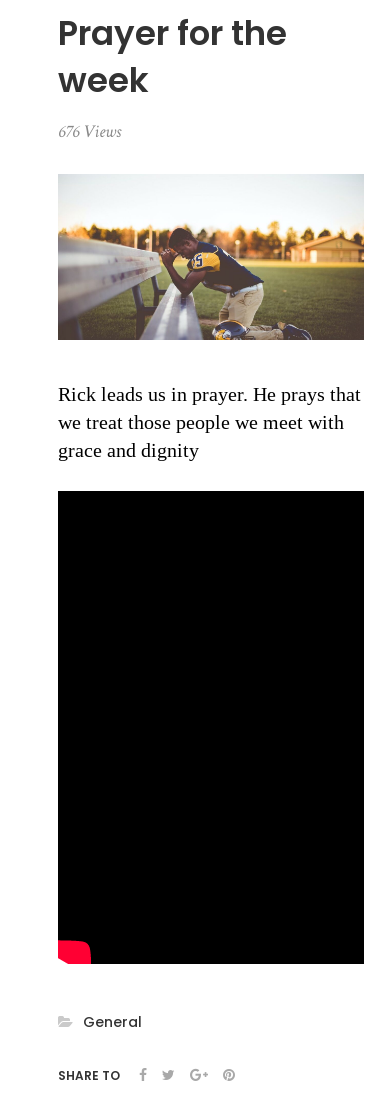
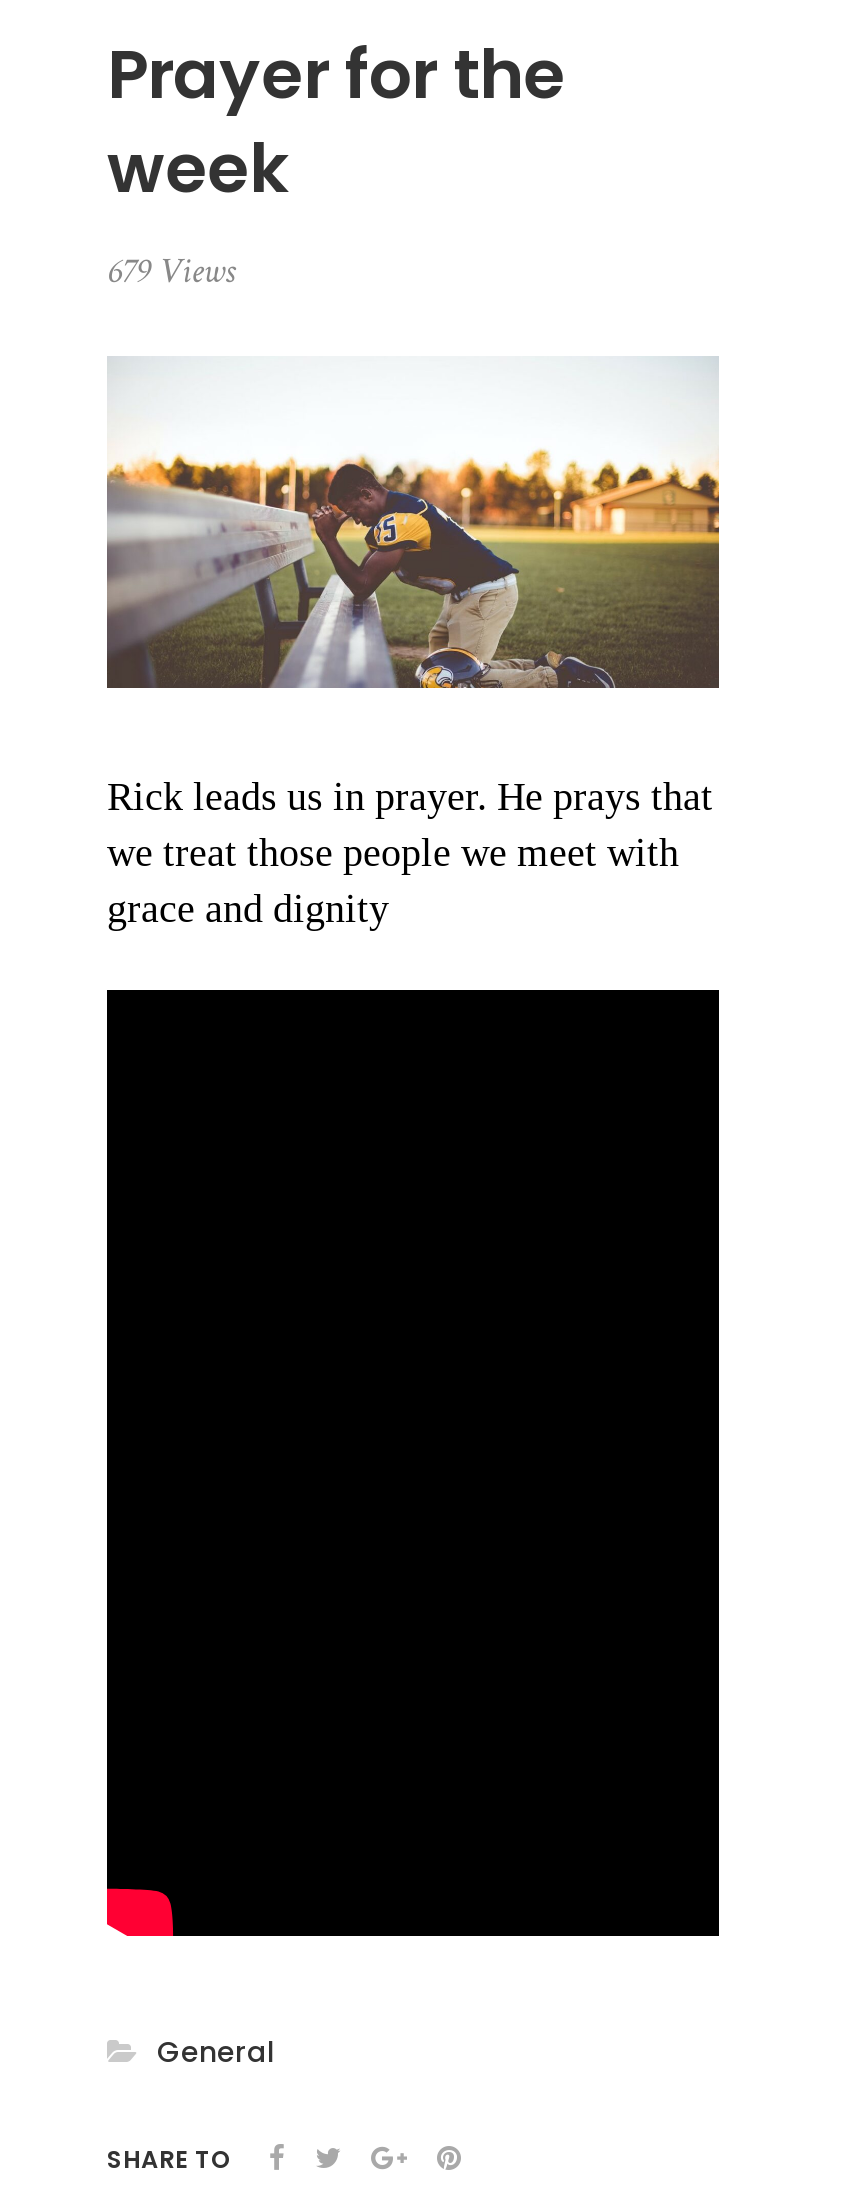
- 676 Views
+ 679 Views
